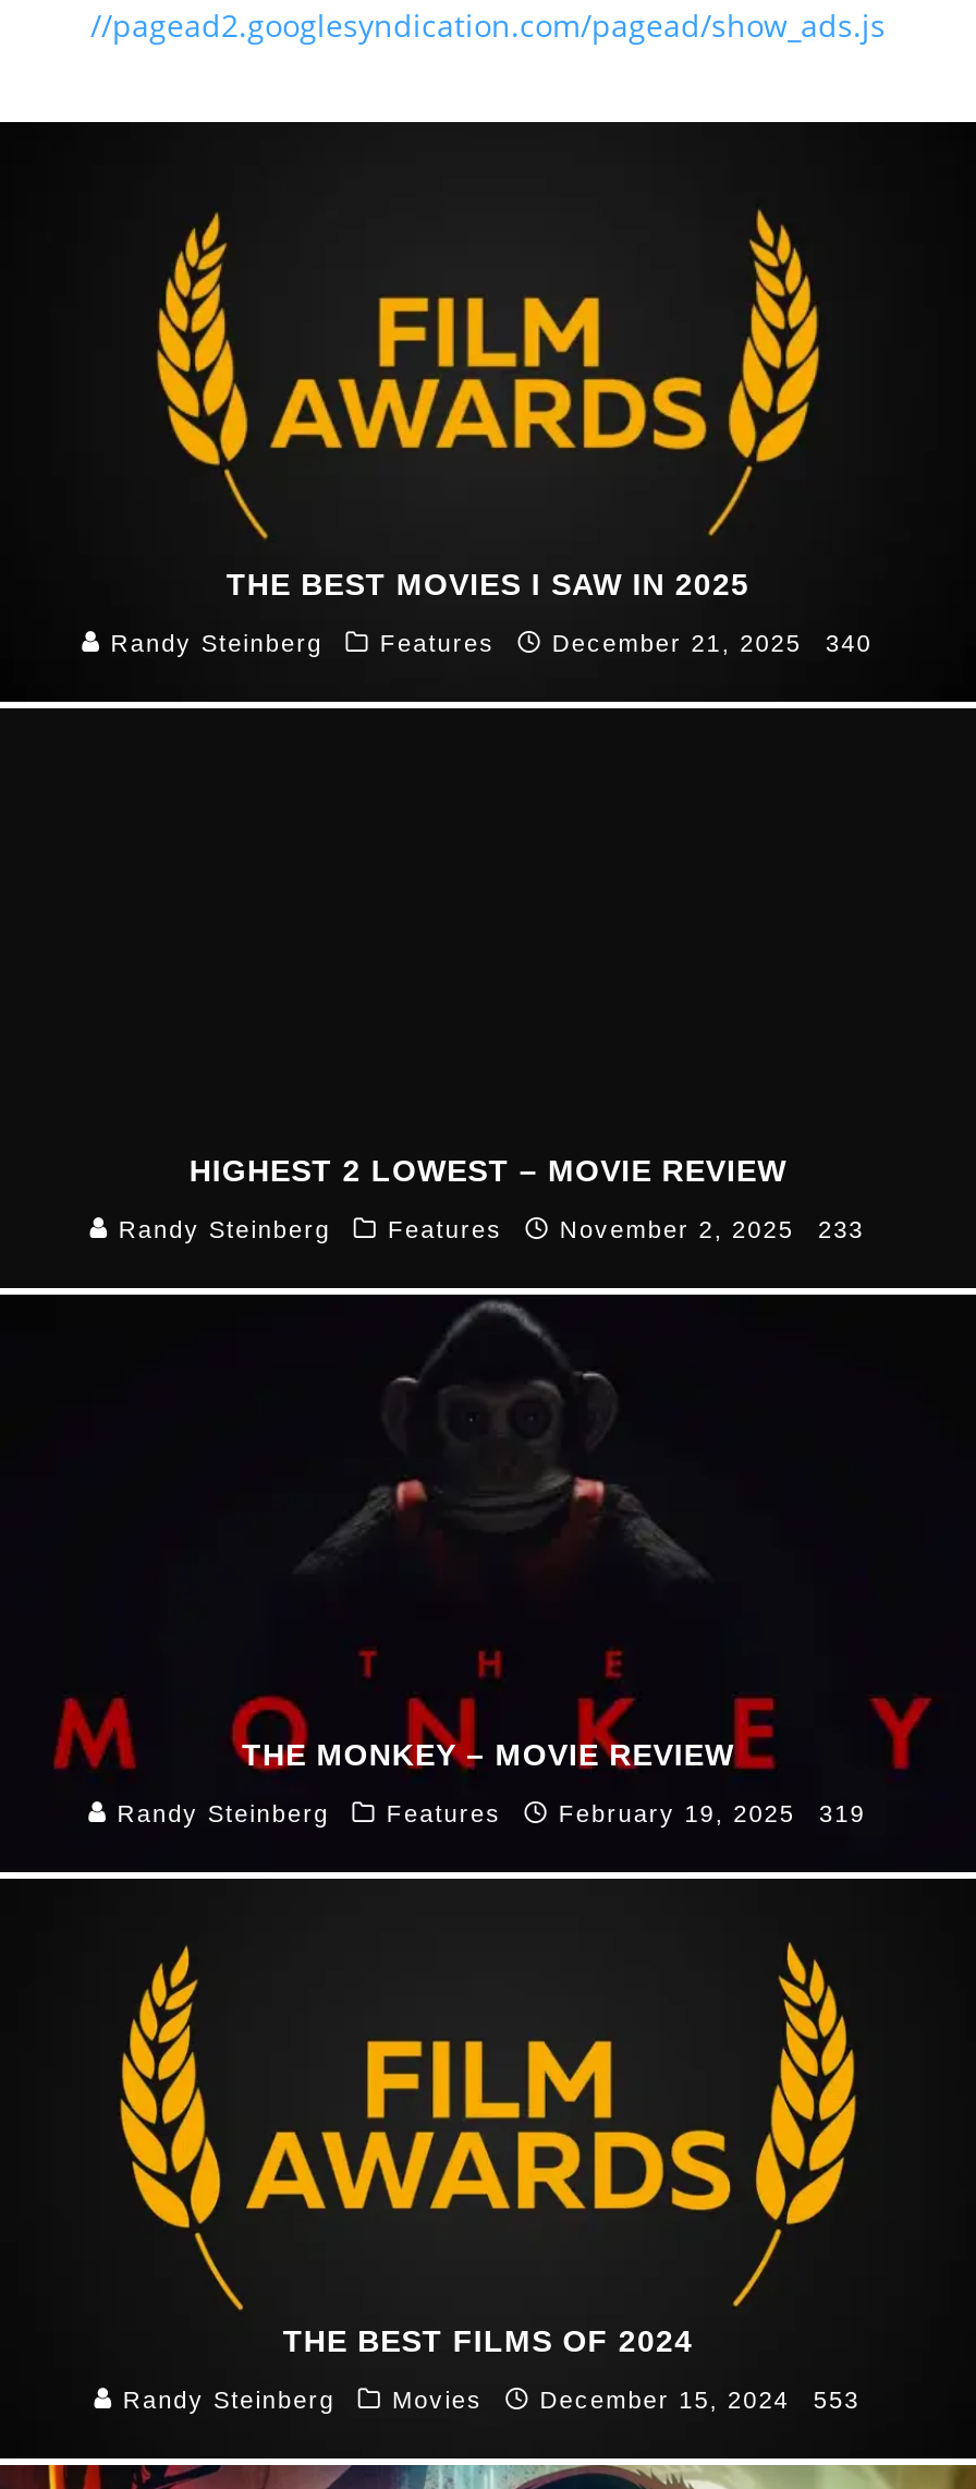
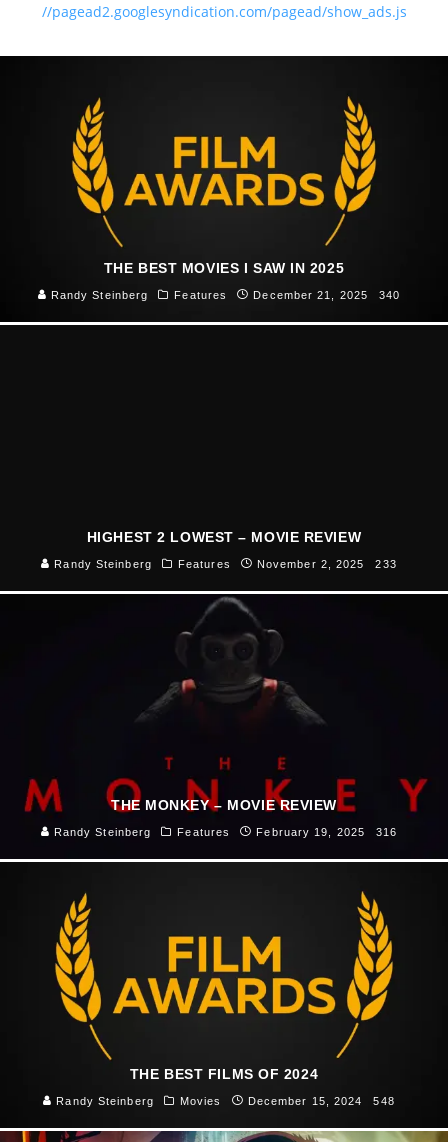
- February 19, 2025 319
+ February 19, 2025 316

- December 15, 2024 553
+ December 15, 2024 548
